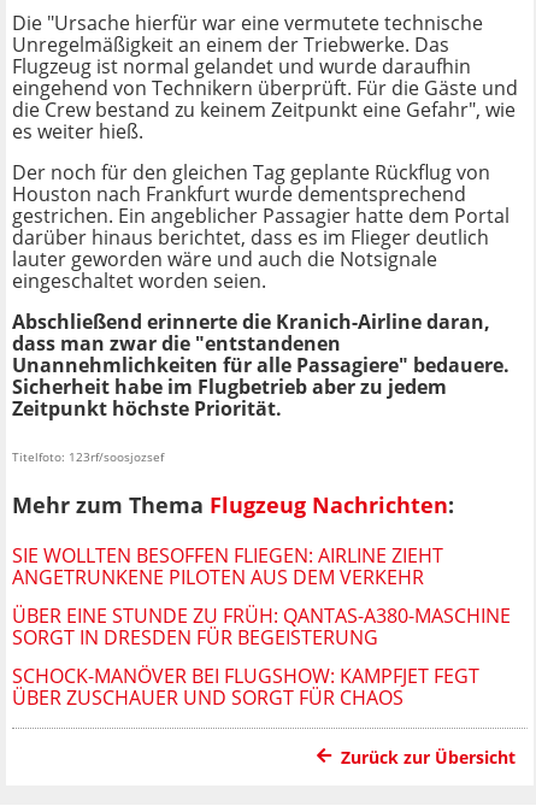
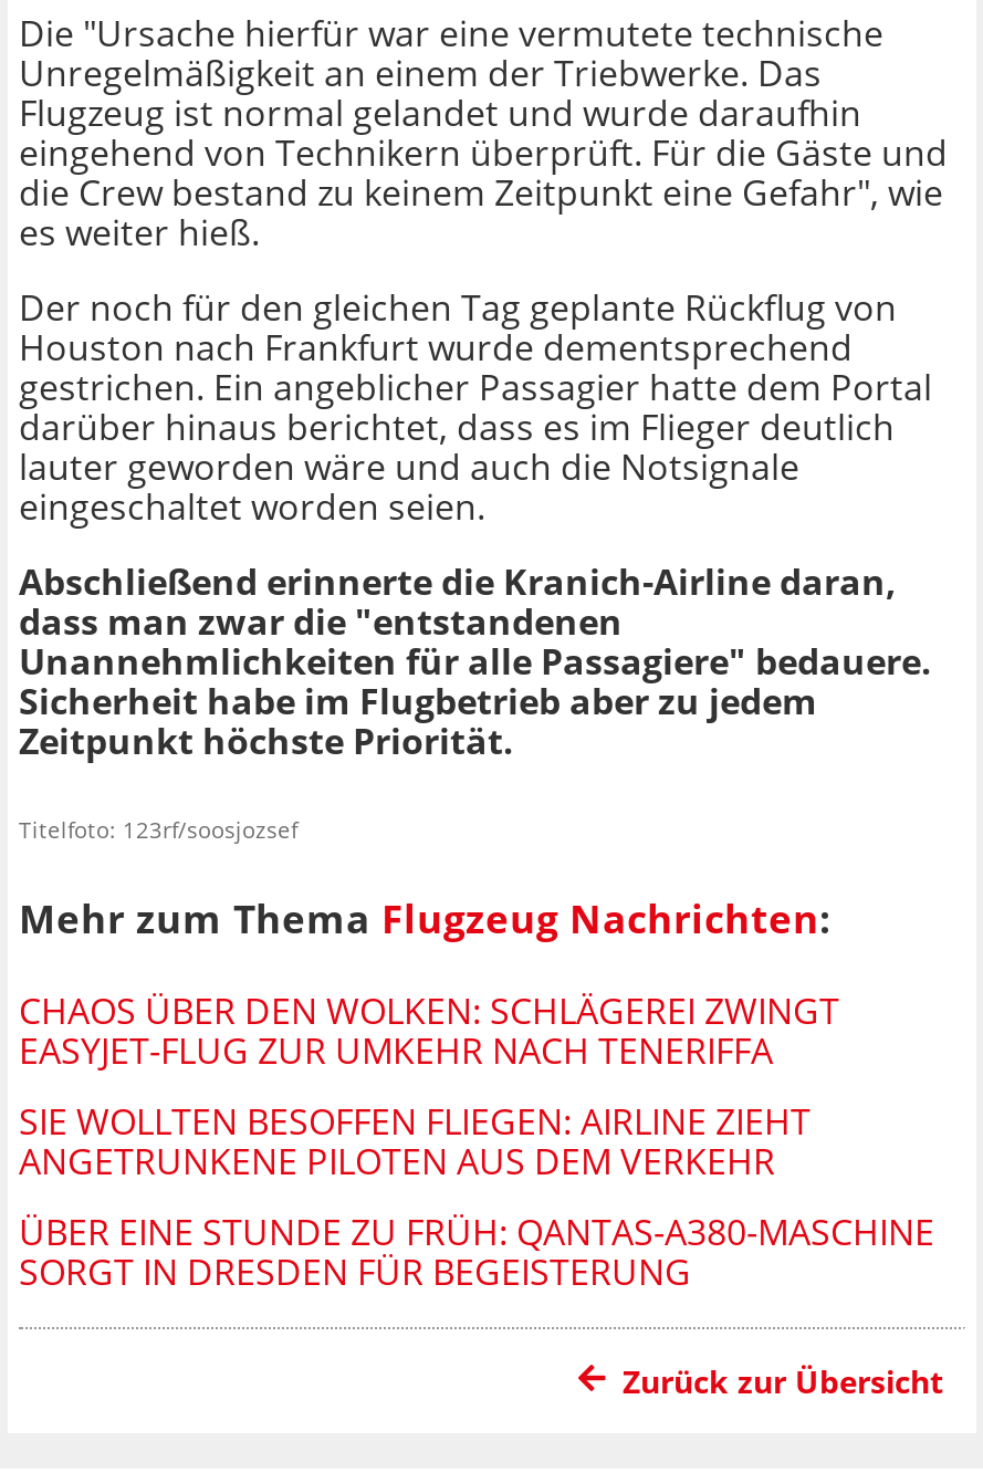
+ CHAOS ÜBER DEN WOLKEN: SCHLÄGEREI ZWINGT
+ EASYJET-FLUG ZUR UMKEHR NACH TENERIFFA

moved down: SIE WOLLTEN BESOFFEN FLIEGEN: AIRLINE ZIEHT | ANGETRUNKENE PILOTEN AUS DEM VERKEHR | ÜBER EINE STUNDE ZU FRÜH: QANTAS-A380-MASCHINE | SORGT IN DRESDEN FÜR BEGEISTERUNG

- SCHOCK-MANÖVER BEI FLUGSHOW: KAMPFJET FEGT
- ÜBER ZUSCHAUER UND SORGT FÜR CHAOS
